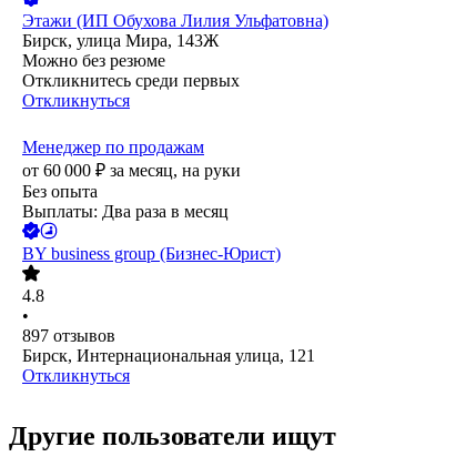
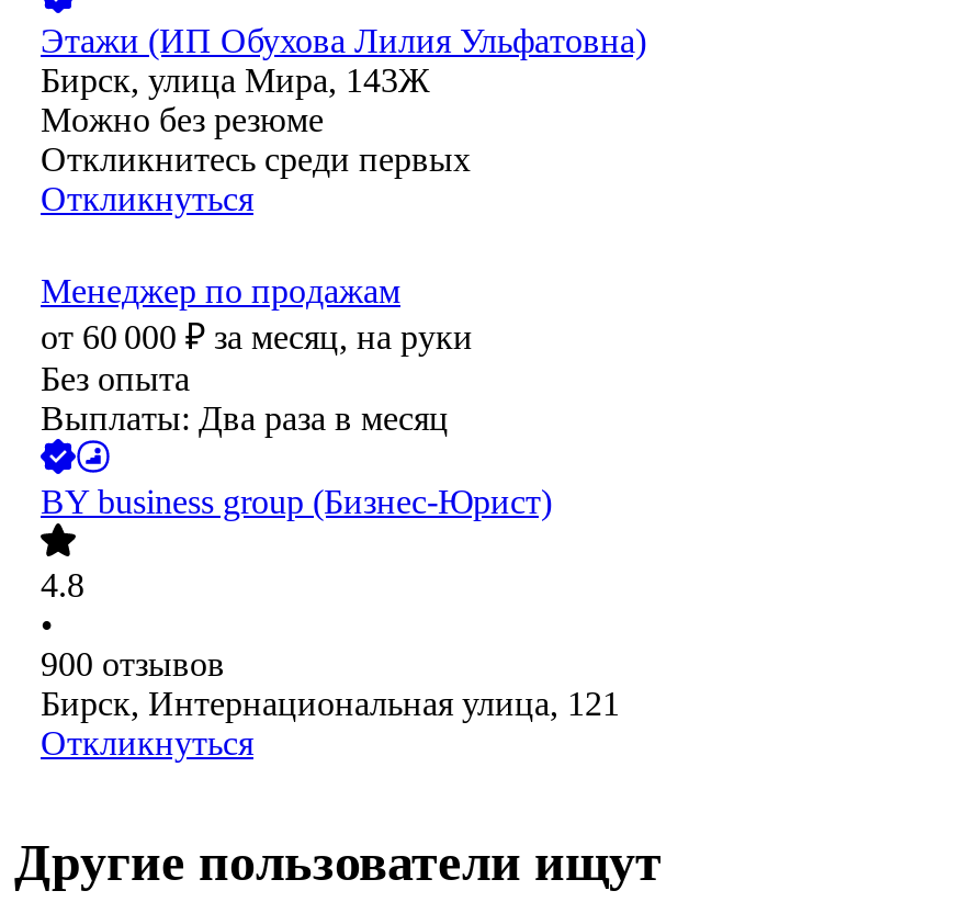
- 897 отзывов
+ 900 отзывов
